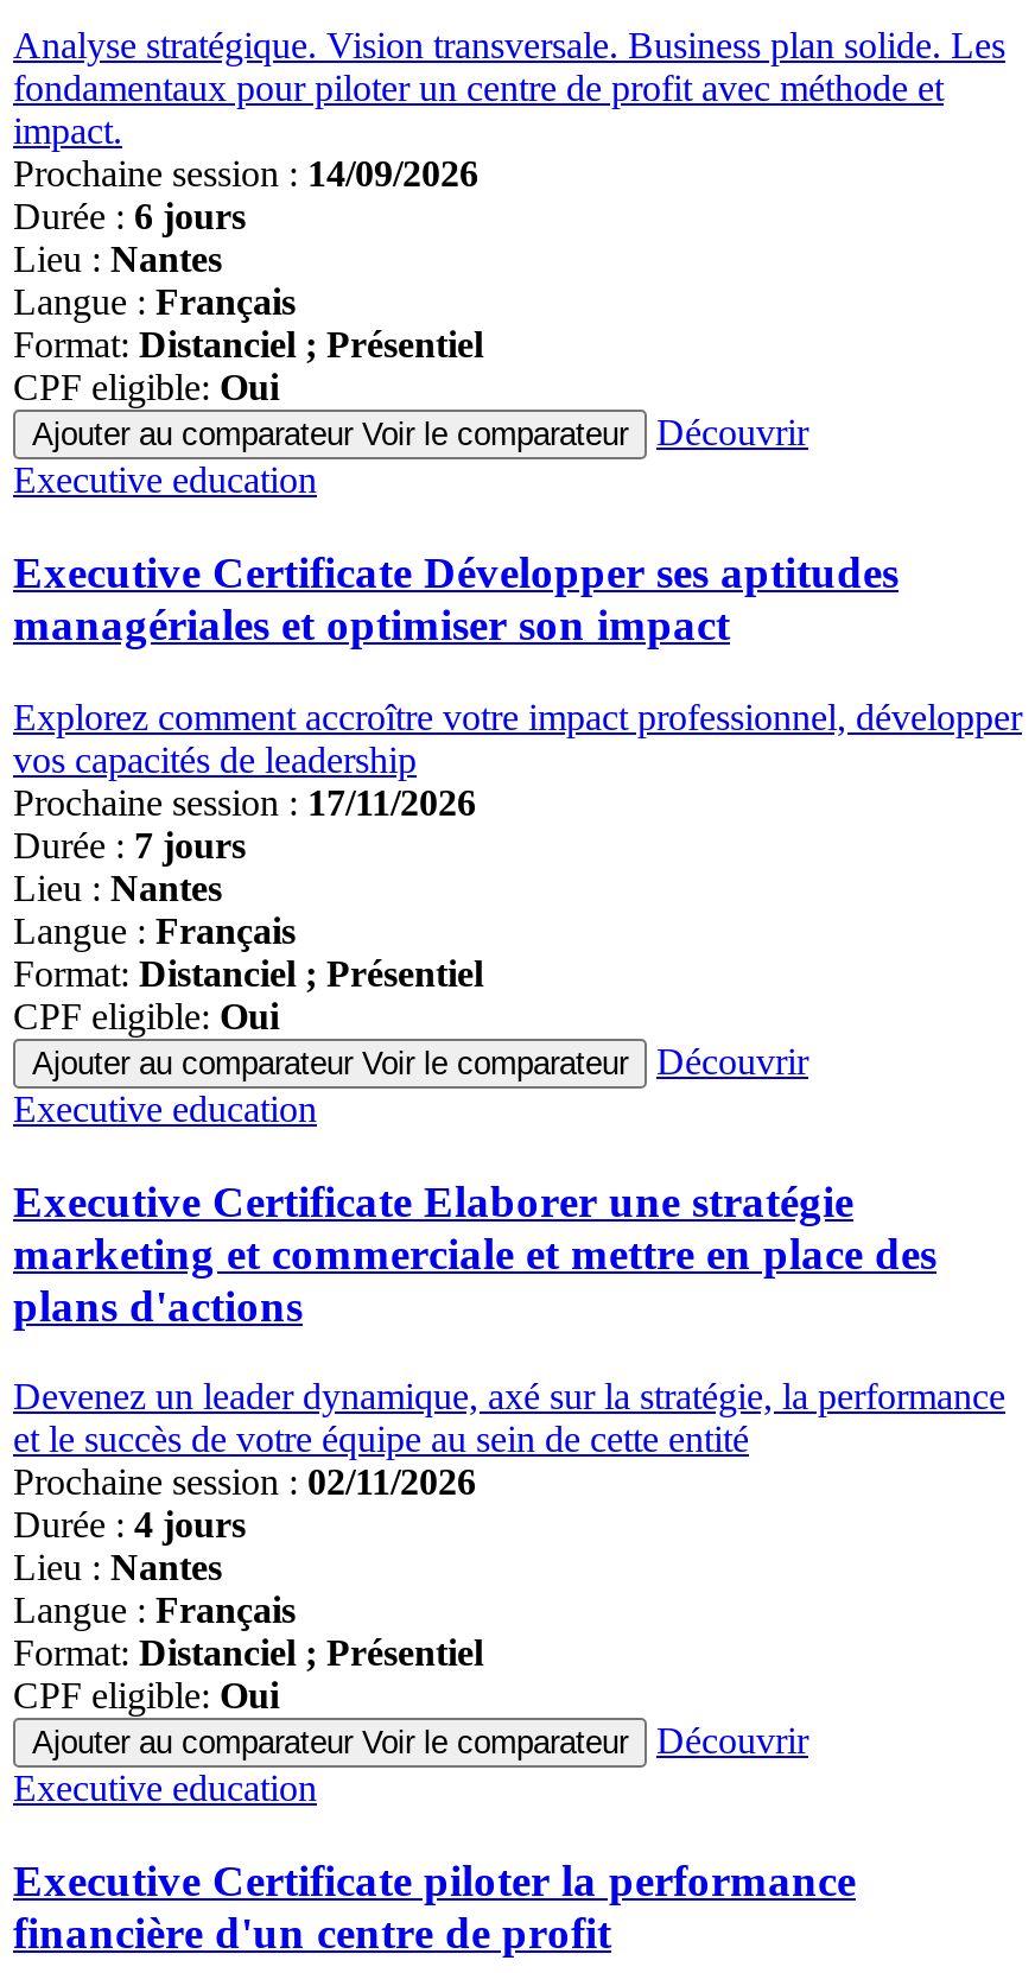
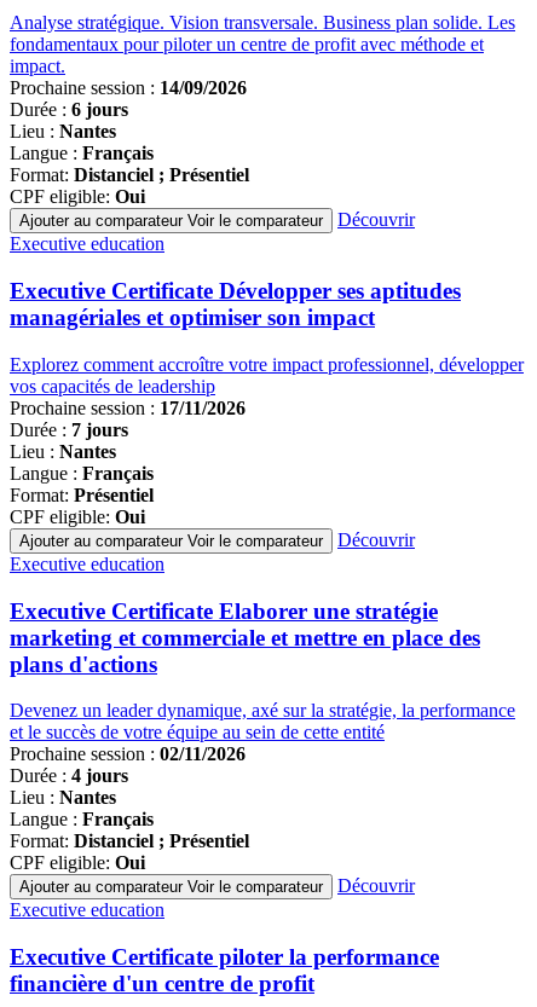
- Format: Distanciel ; Présentiel
+ Format: Présentiel
